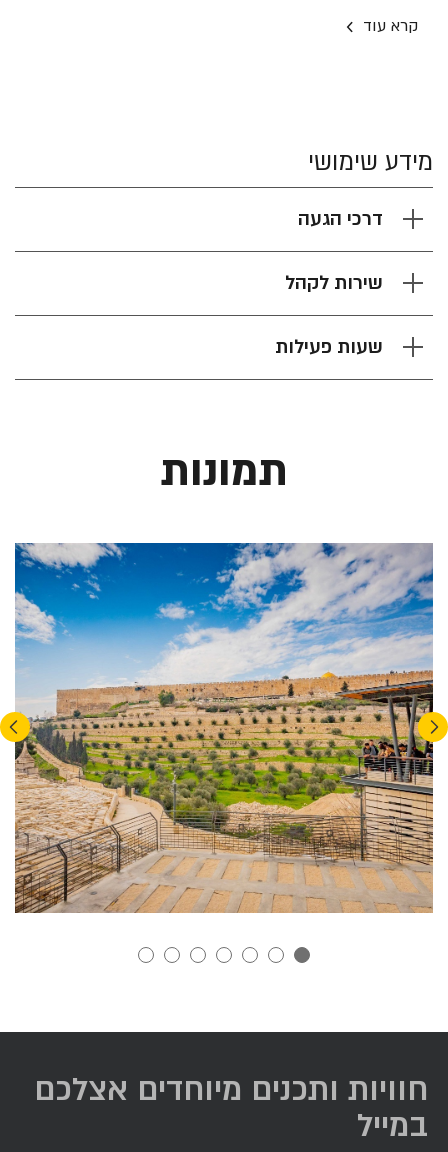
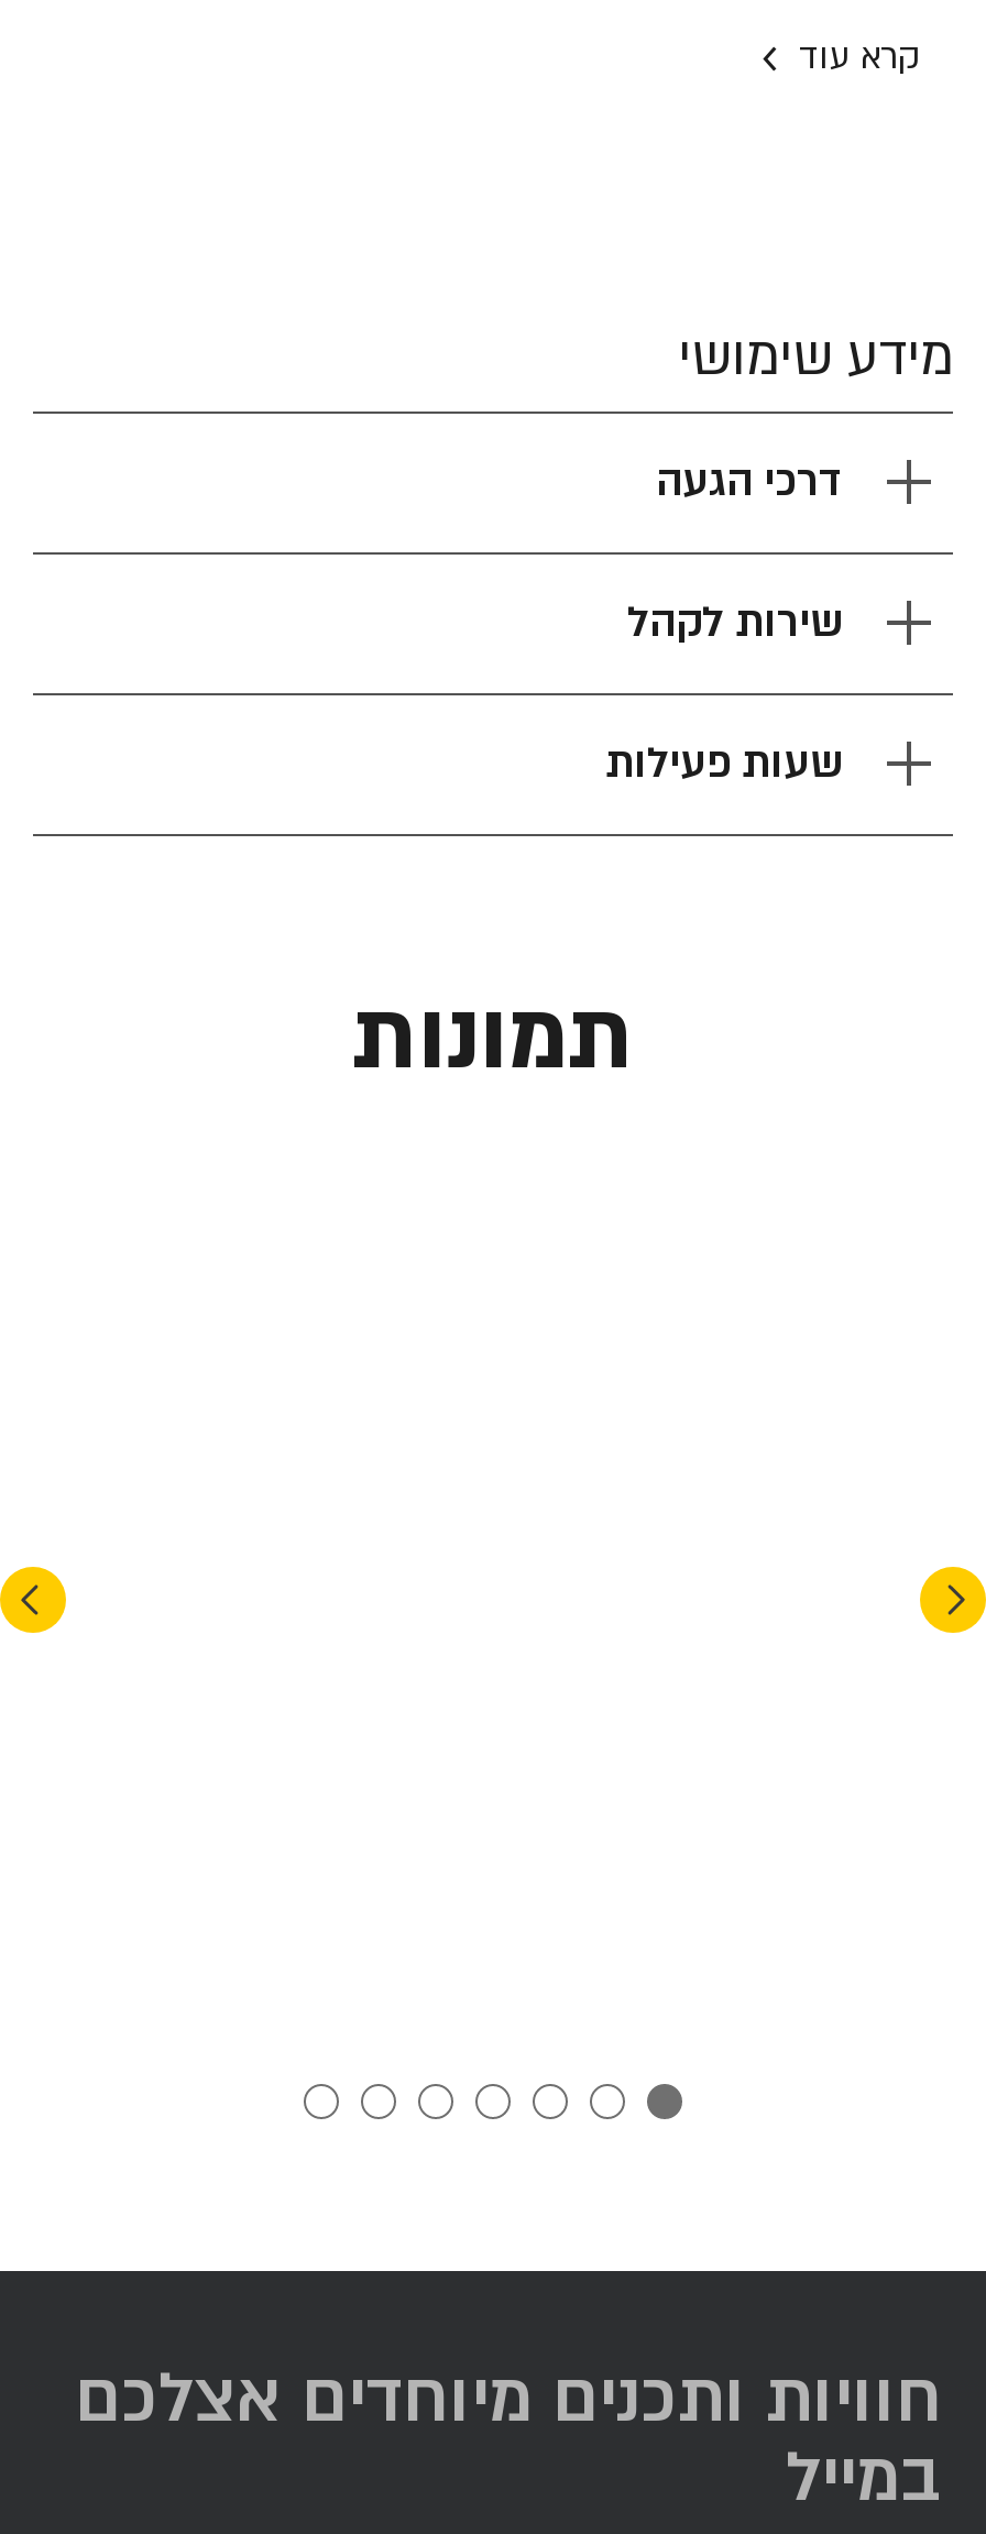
- [image]
